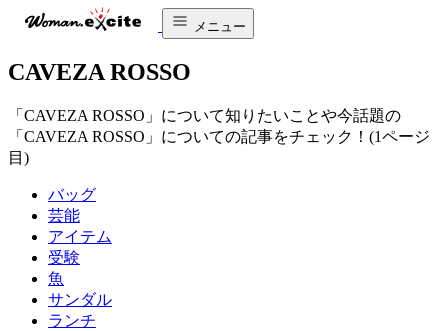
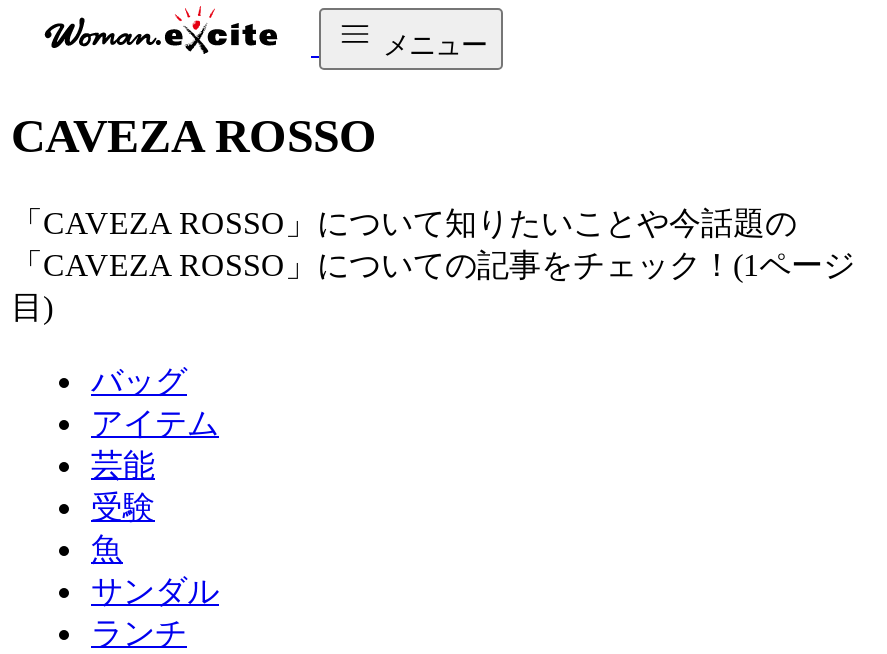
moved down: 芸能

moved up: アイテム
